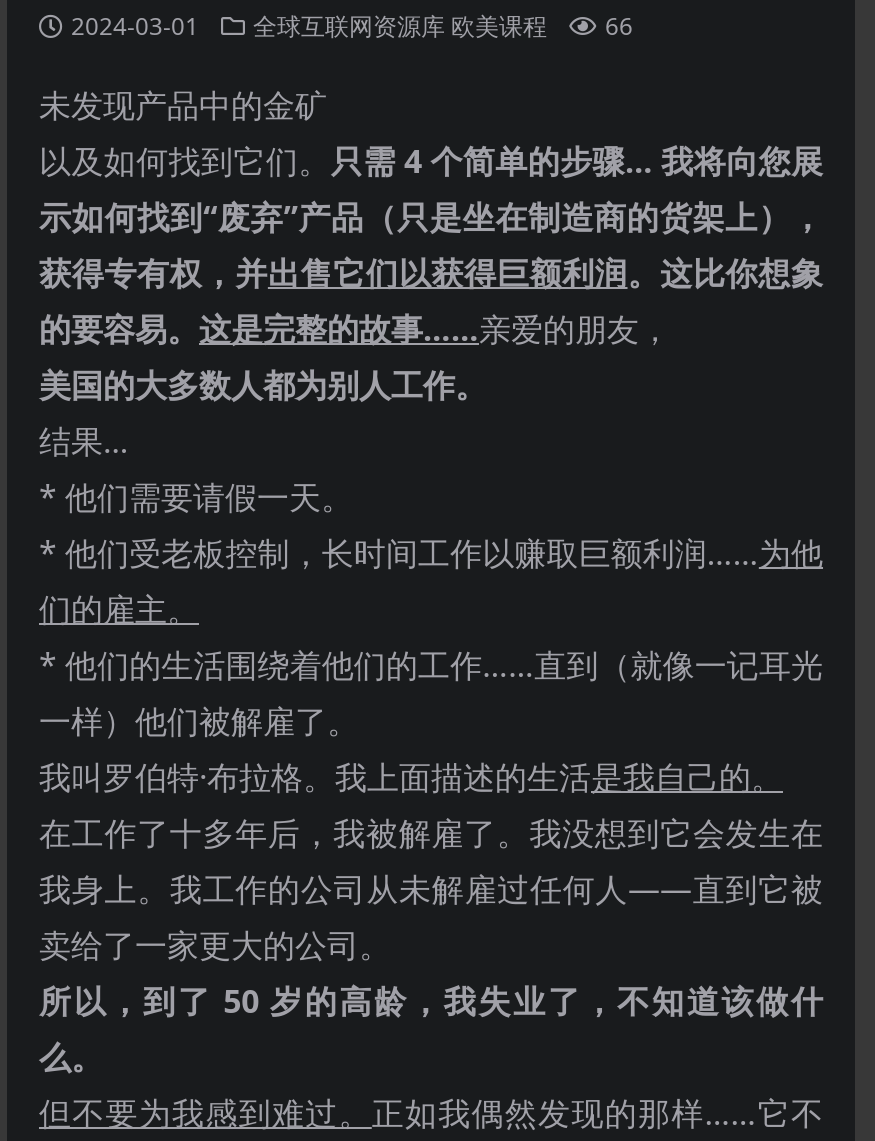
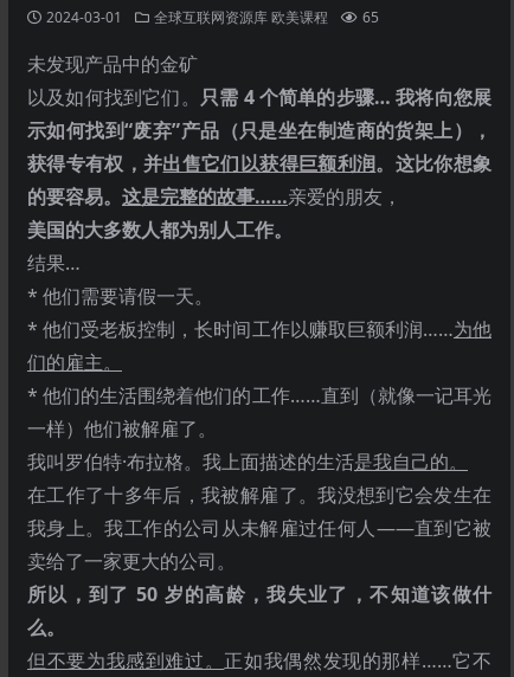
- 2024-03-01 全球互联网资源库 欧美课程 66
+ 2024-03-01 全球互联网资源库 欧美课程 65
